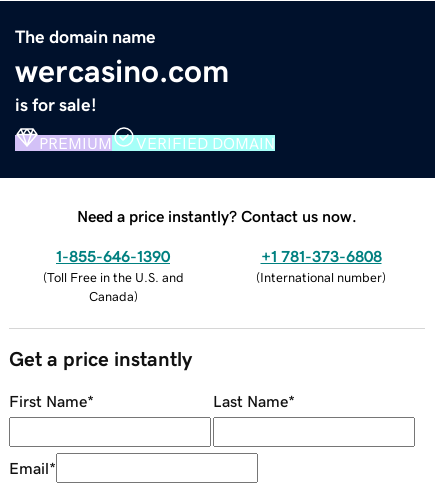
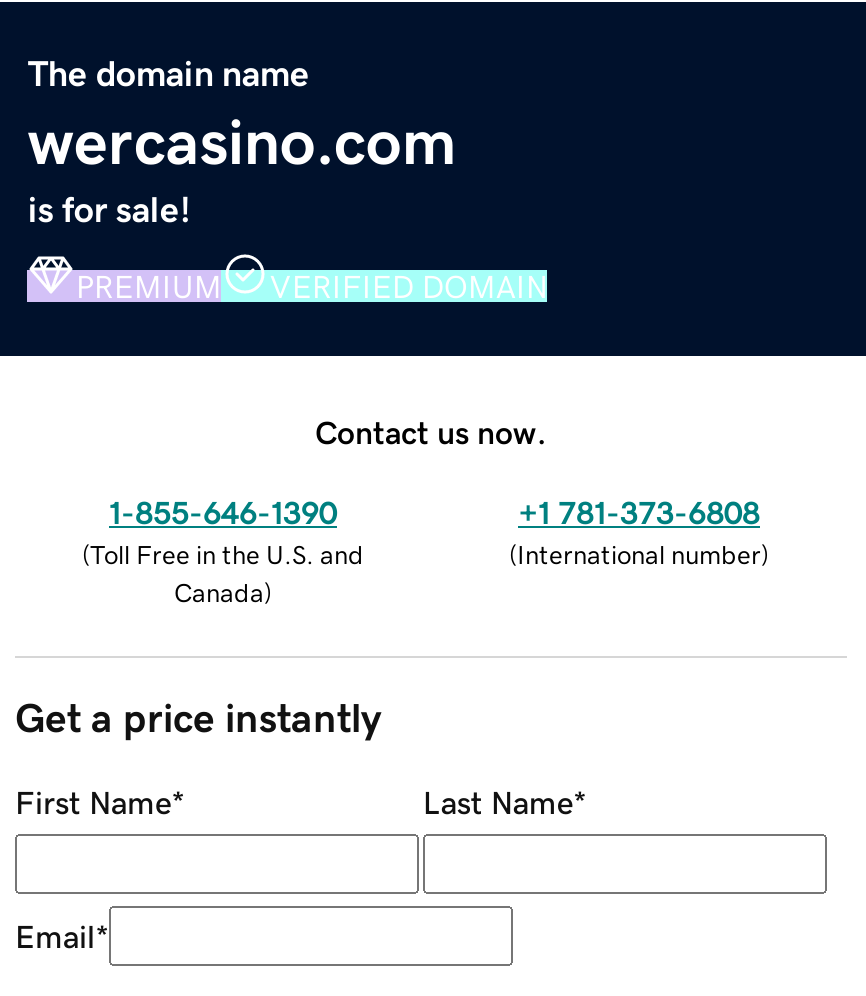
- Need a price instantly? Contact us now.
+ Contact us now.
